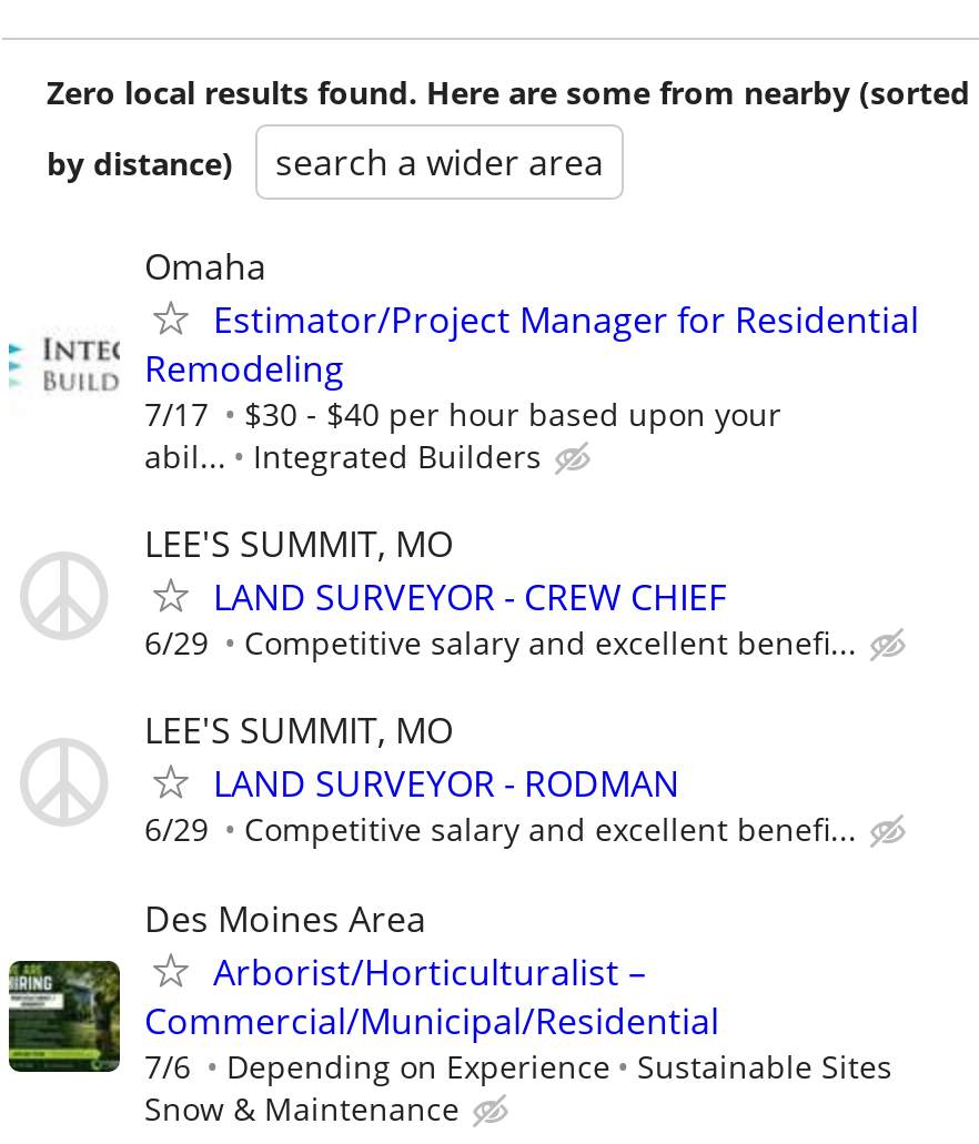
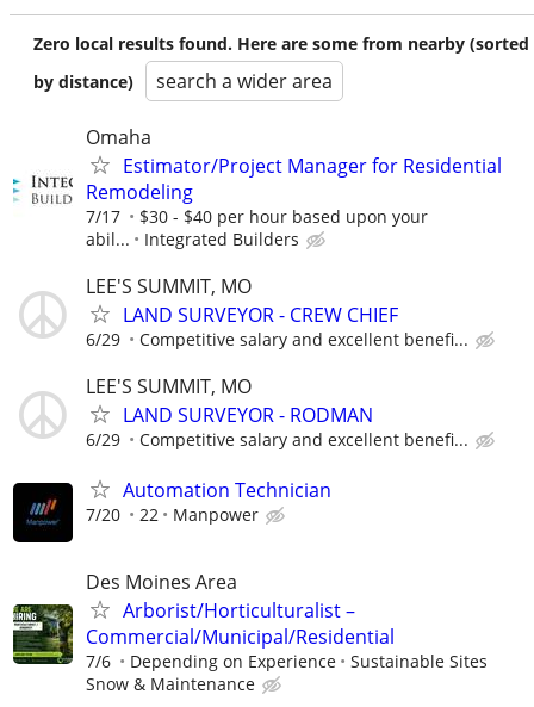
+ [image]
+ Automation Technician
+ 7/20
+ 22
+ Manpower
